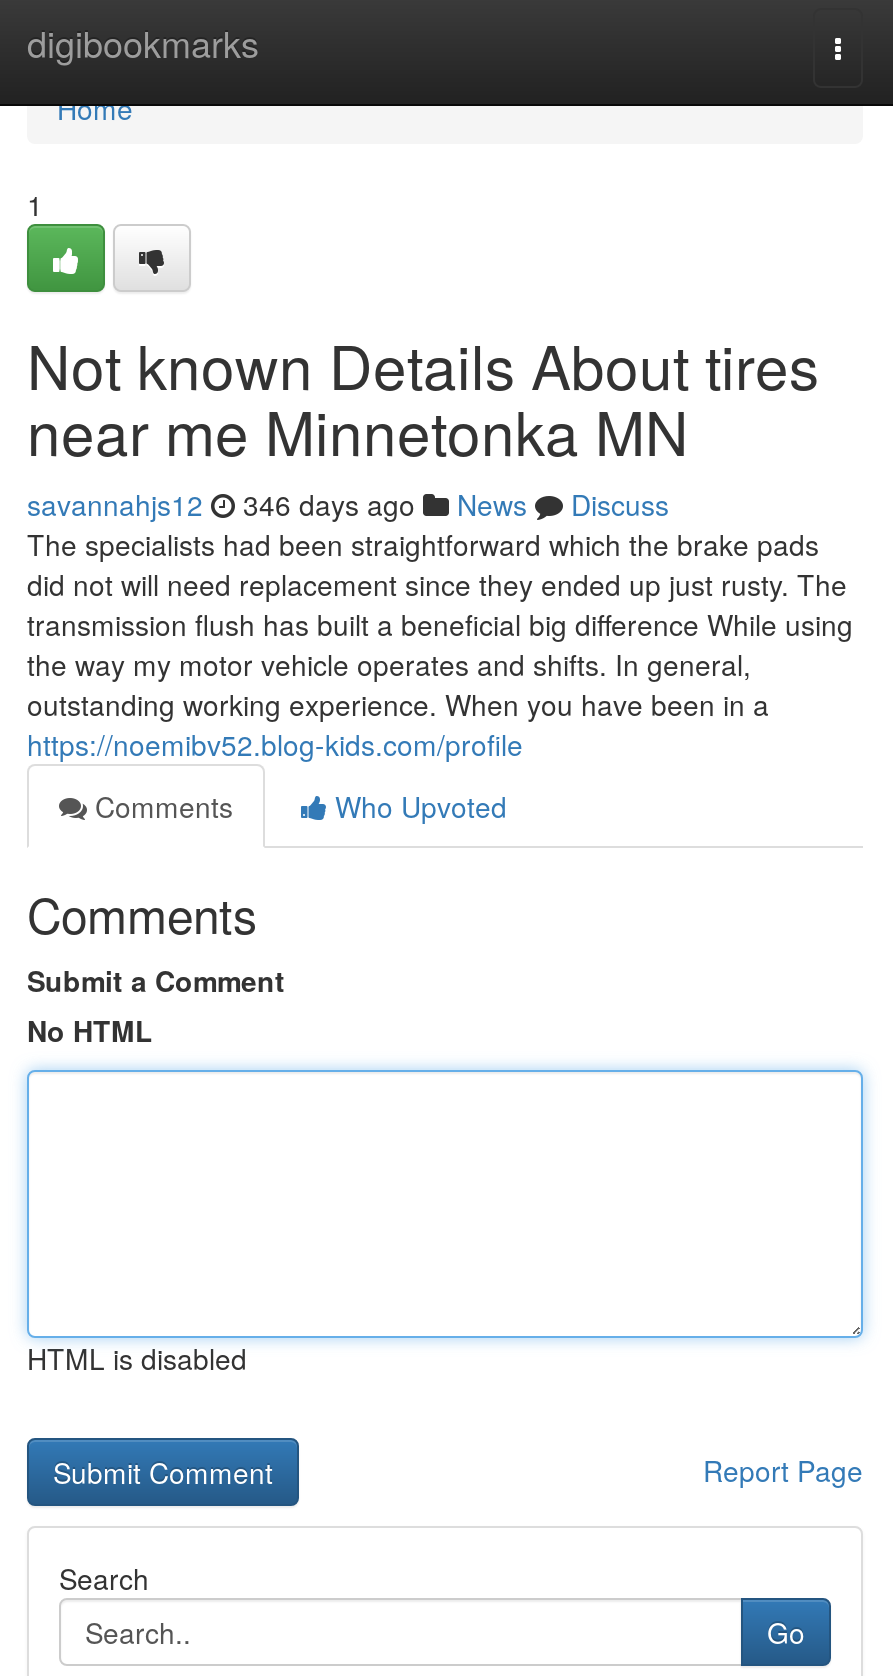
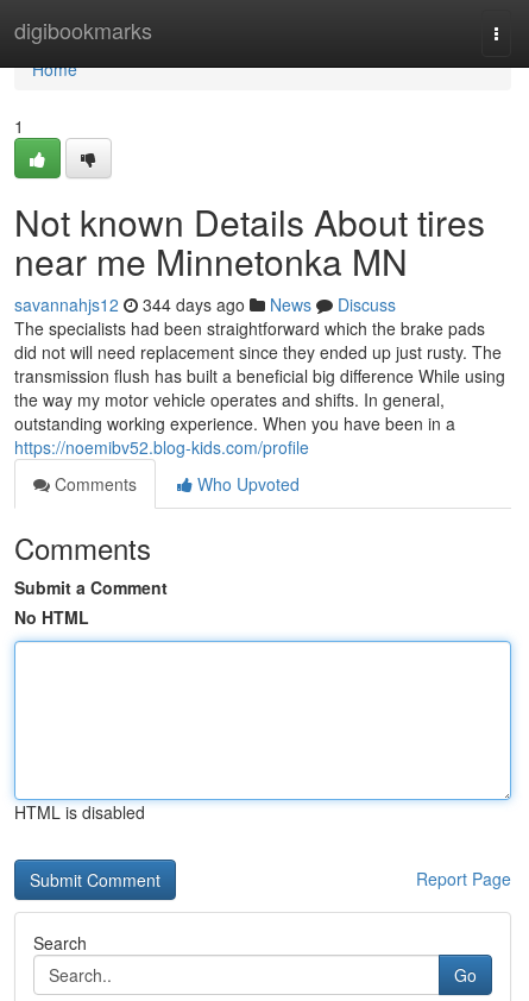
- savannahjs12 346 days ago News Discuss
+ savannahjs12 344 days ago News Discuss
